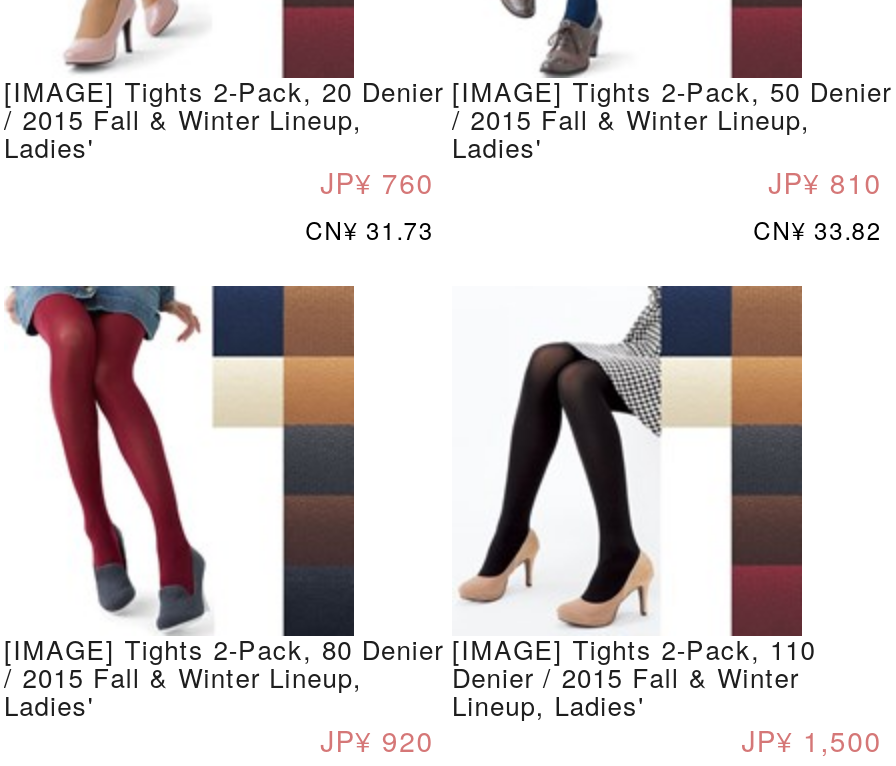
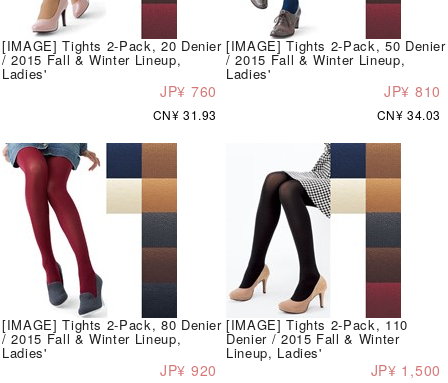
- CN¥ 31.73
+ CN¥ 31.93

- CN¥ 33.82
+ CN¥ 34.03
